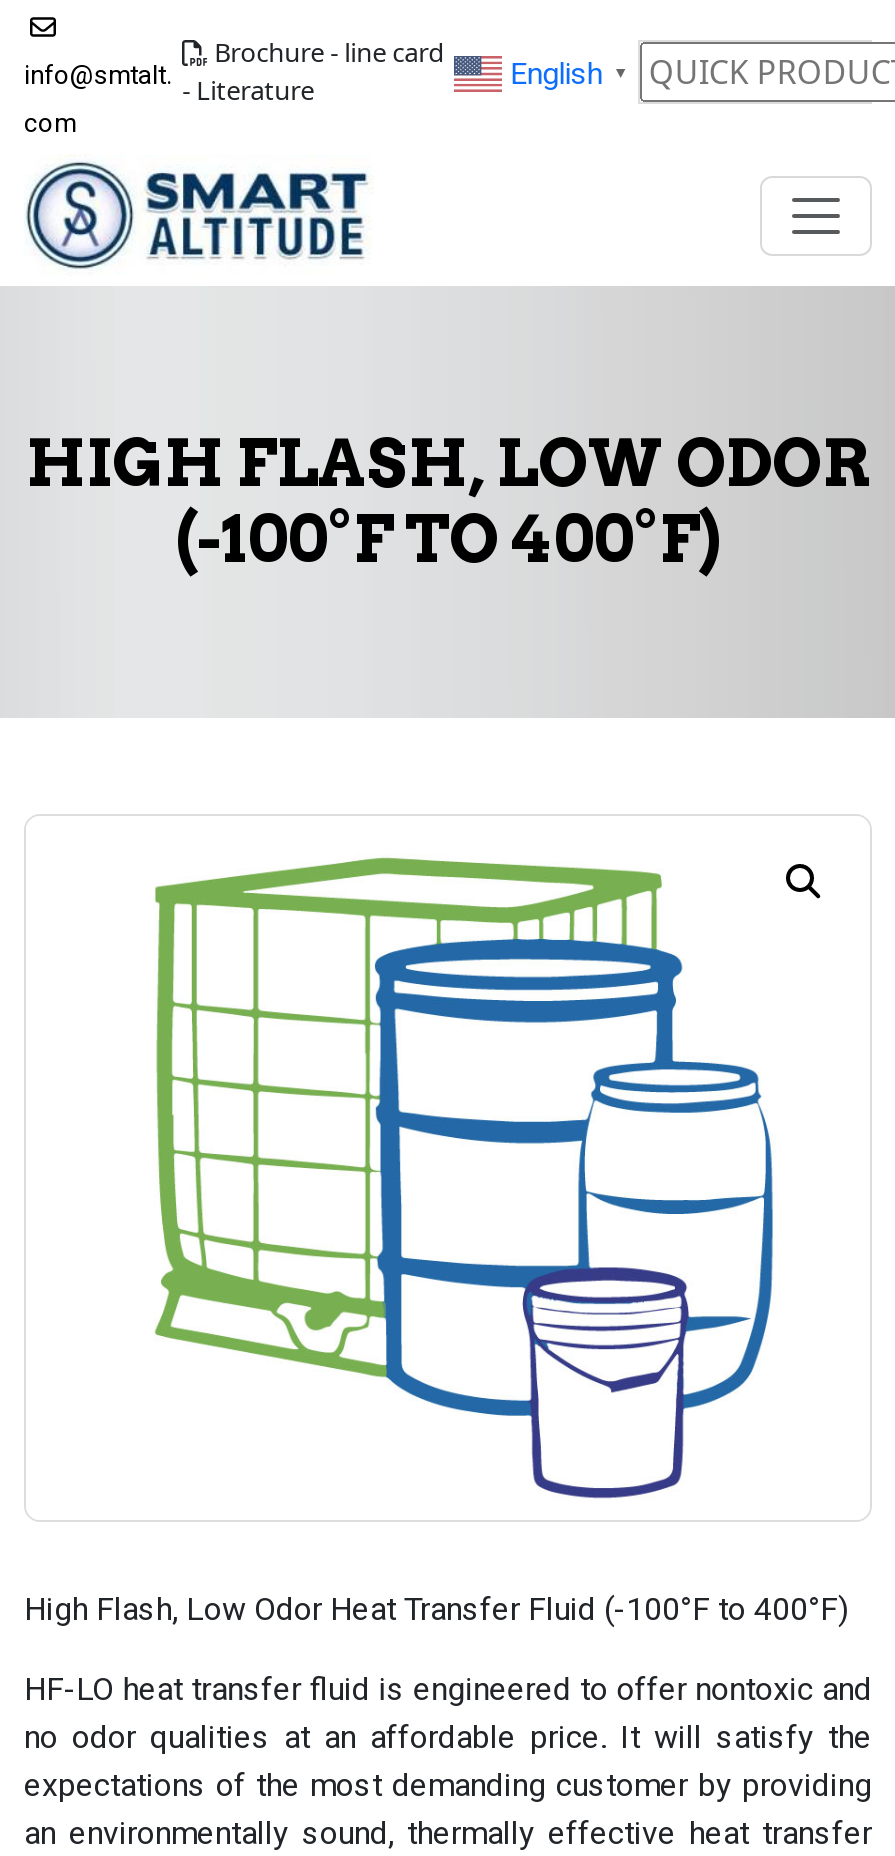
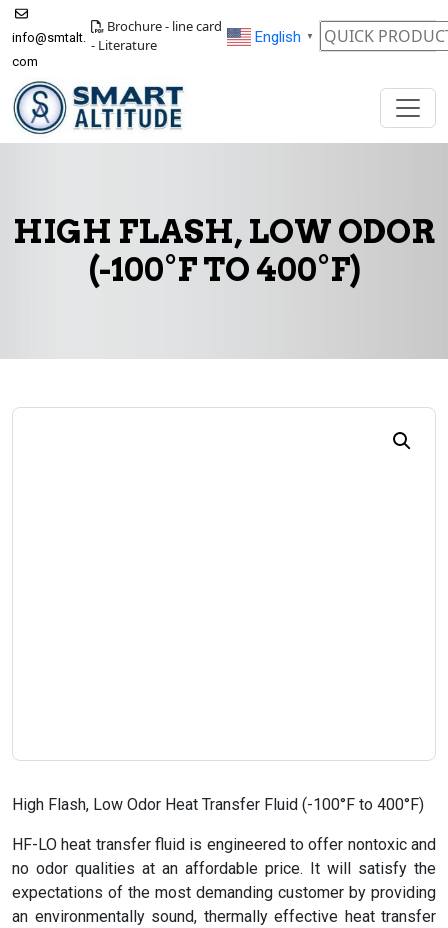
- [image]
